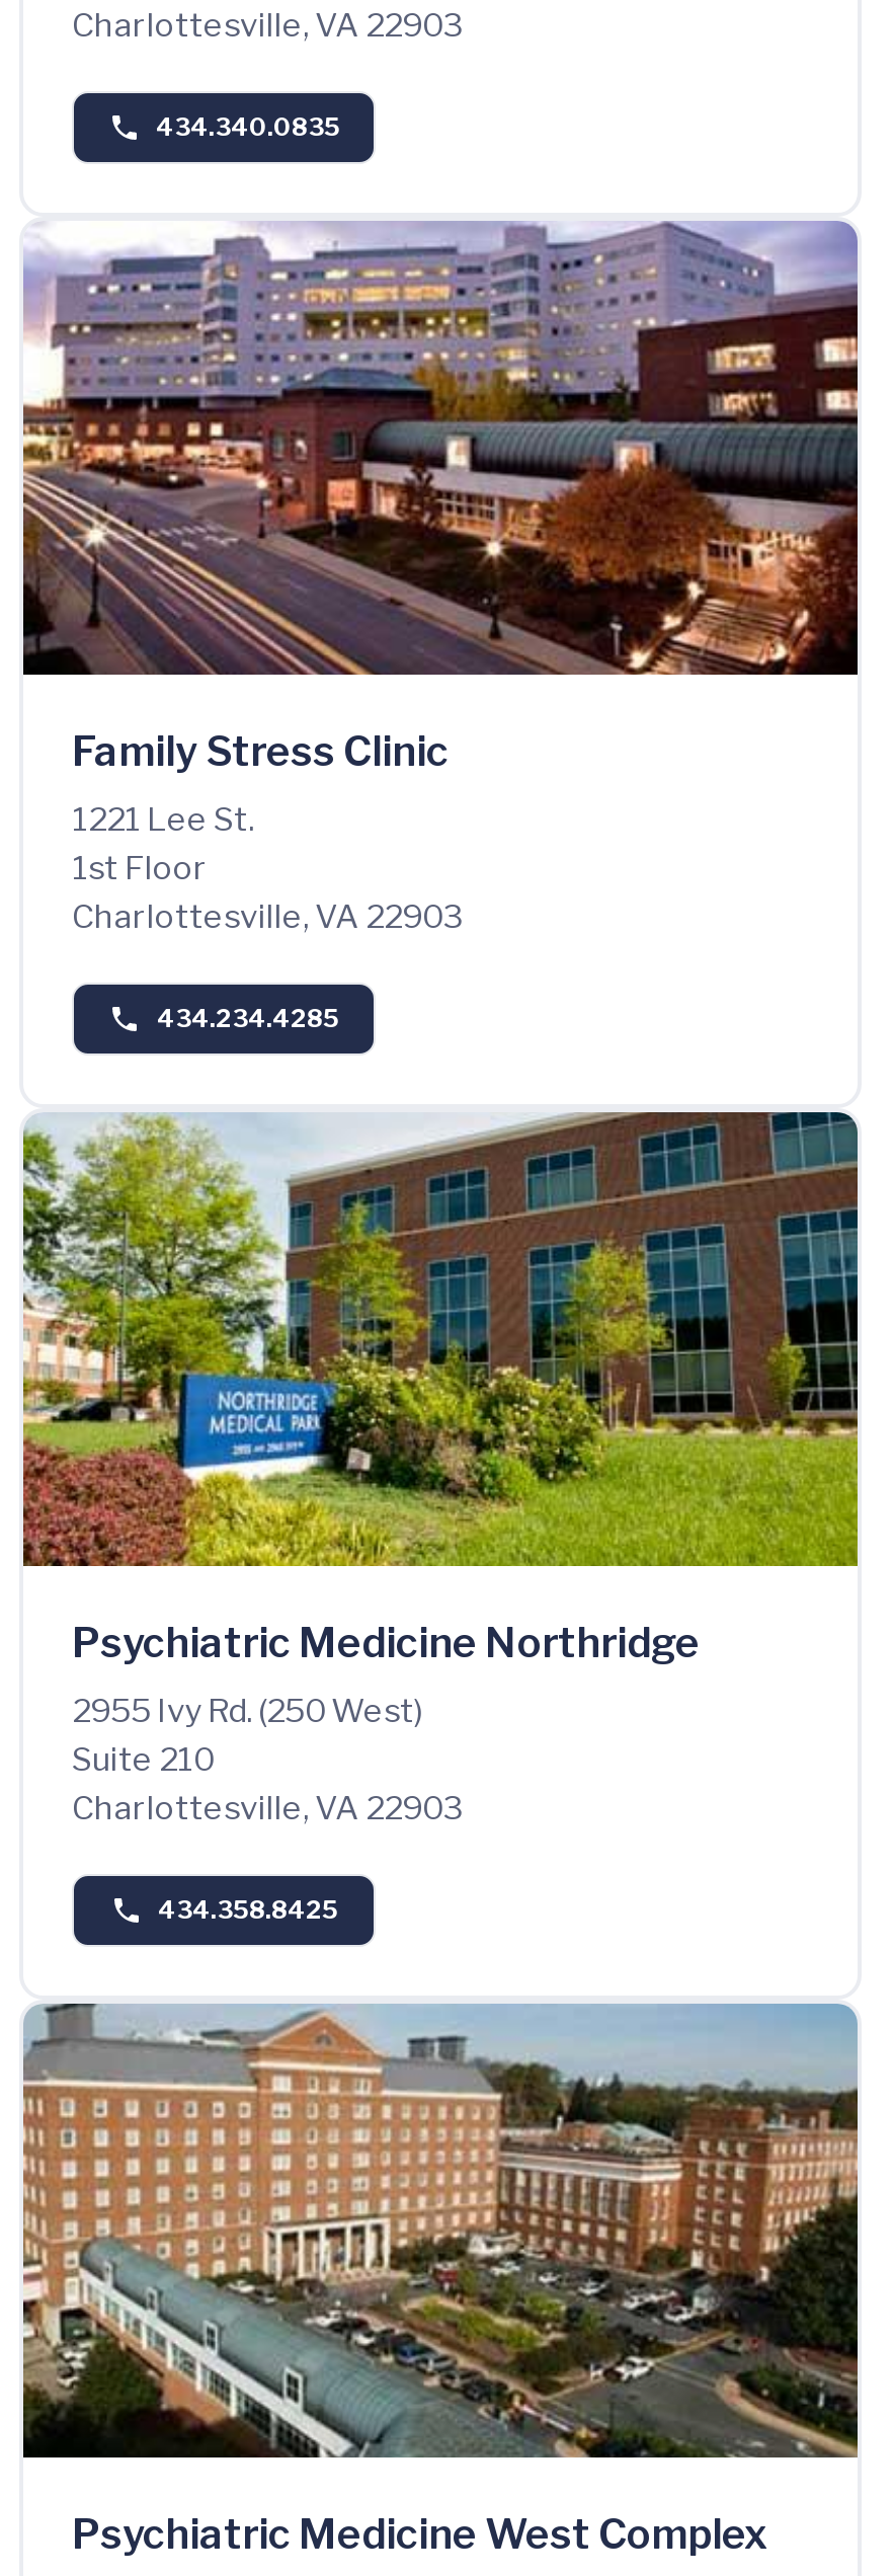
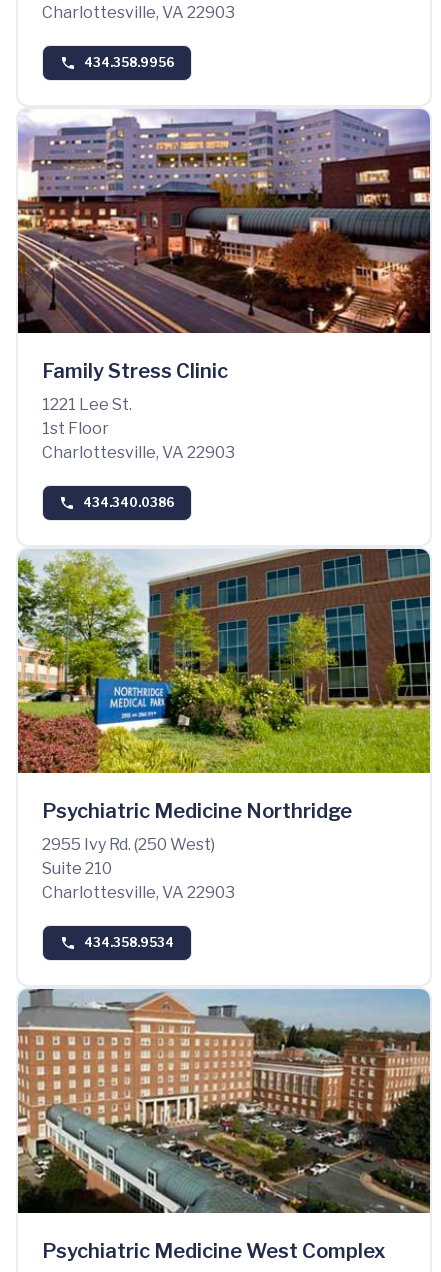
- 434.340.0835
+ 434.358.9956

- 434.234.4285
+ 434.340.0386

- 434.358.8425
+ 434.358.9534
